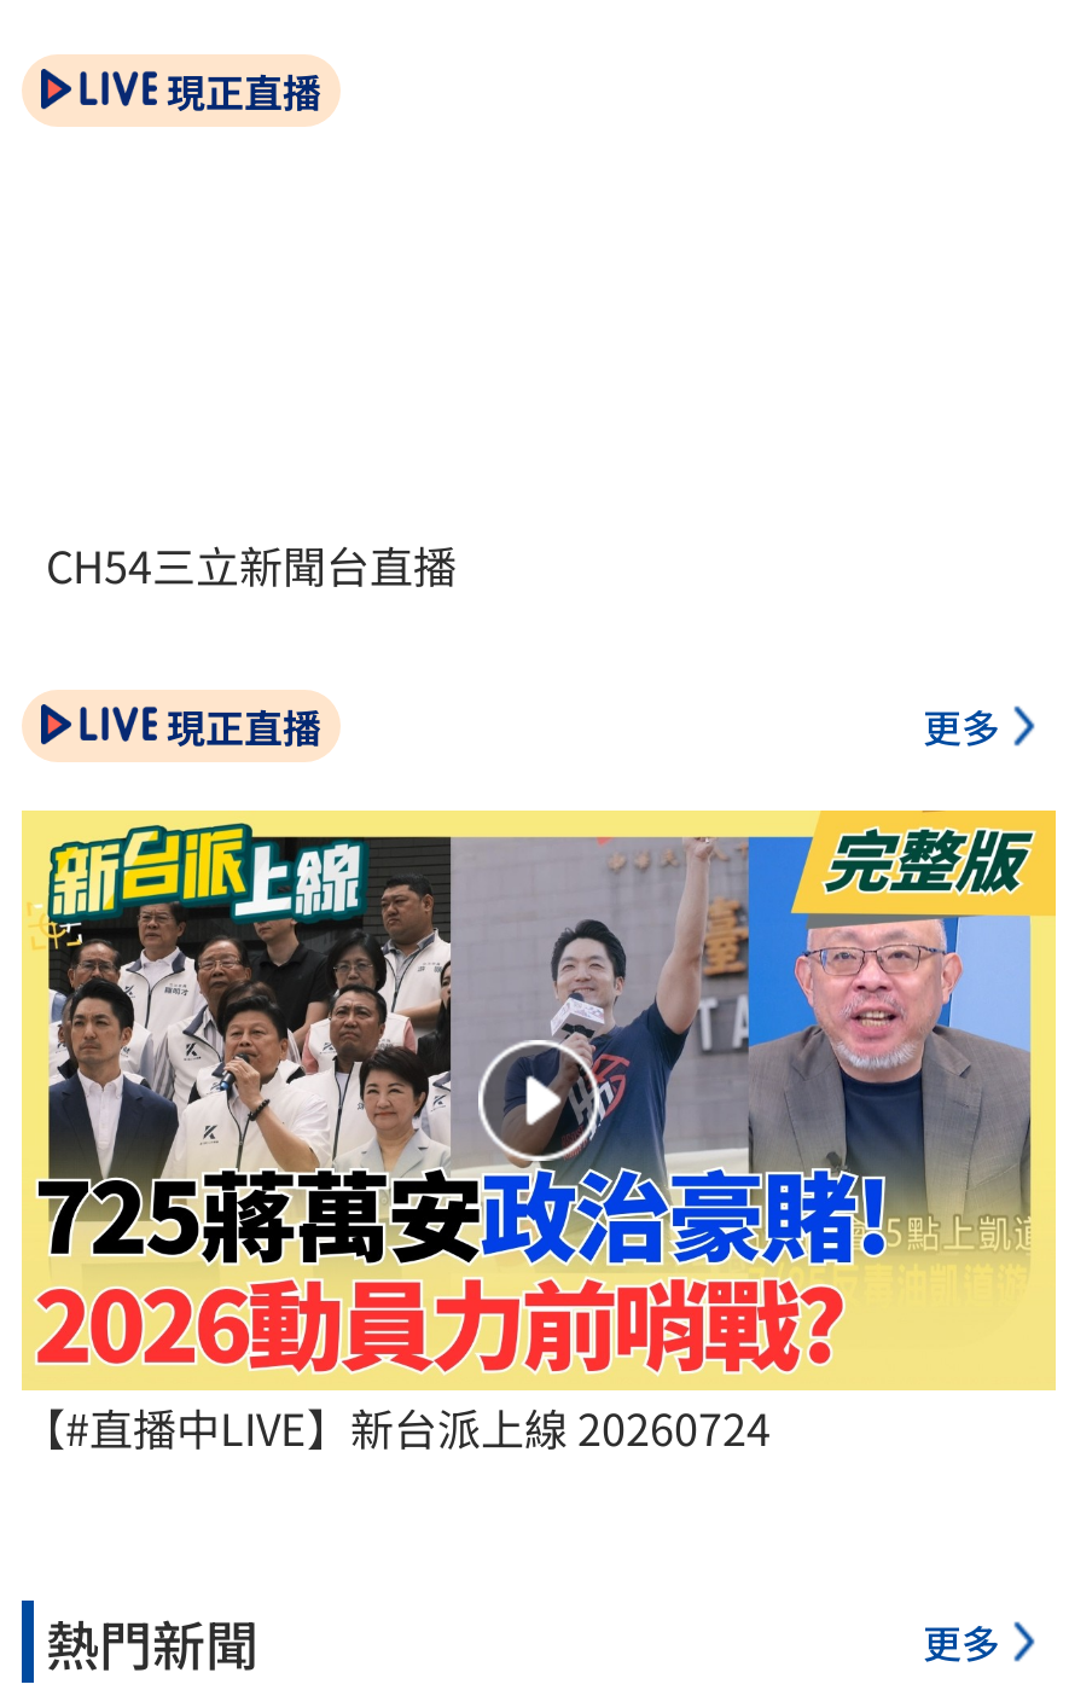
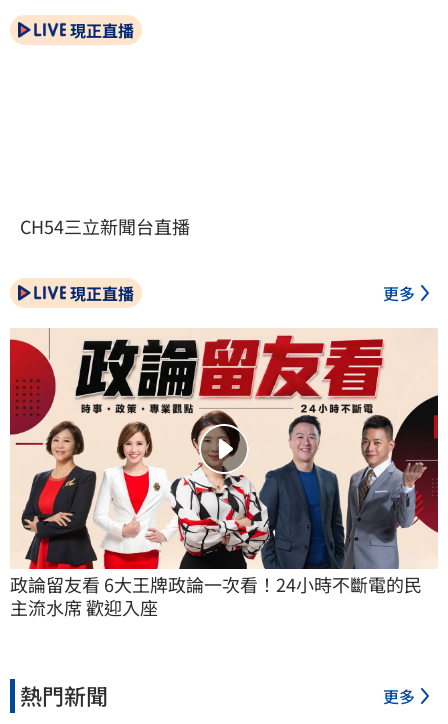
- [image]
- 【#直播中LIVE】新台派上線 20260724
+ [image]
+ 政論留友看 6大王牌政論一次看！24小時不斷電的民
+ 主流水席 歡迎入座
